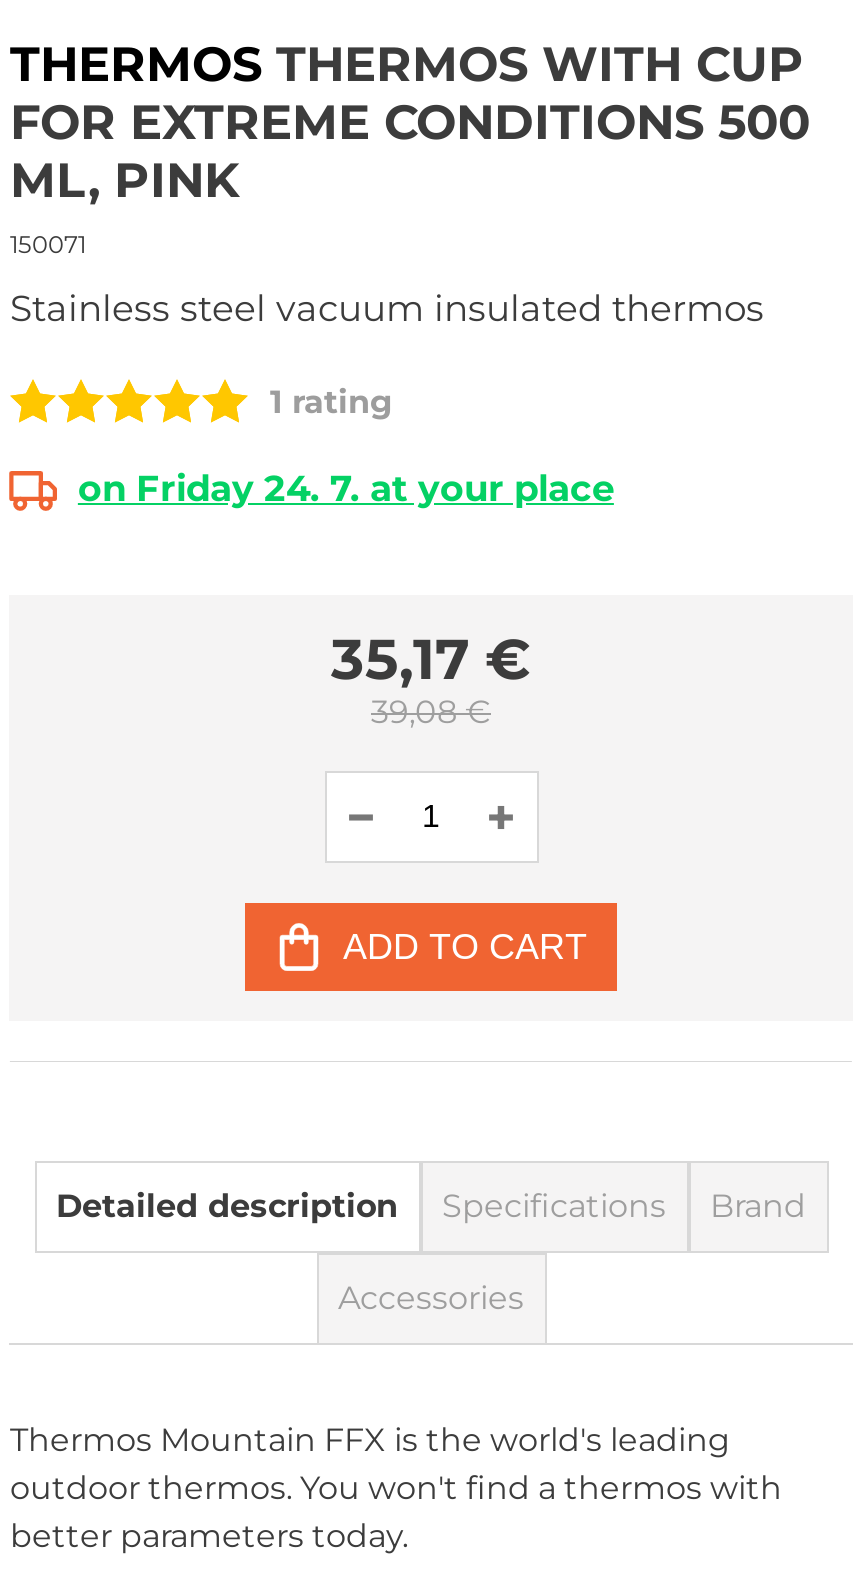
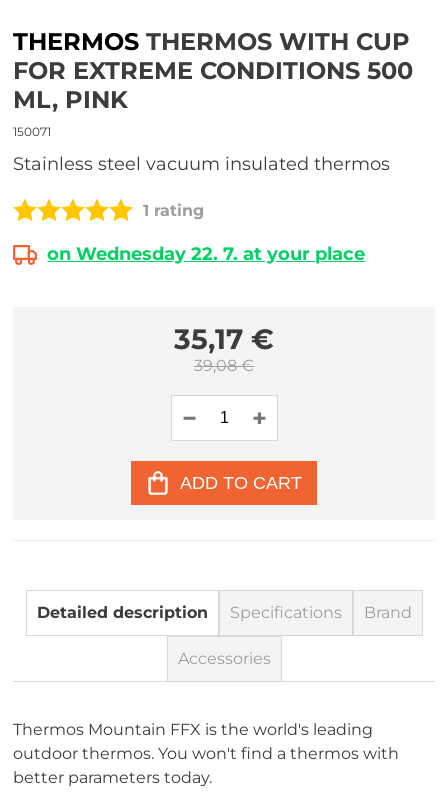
- on Friday 24. 7. at your place
+ on Wednesday 22. 7. at your place
